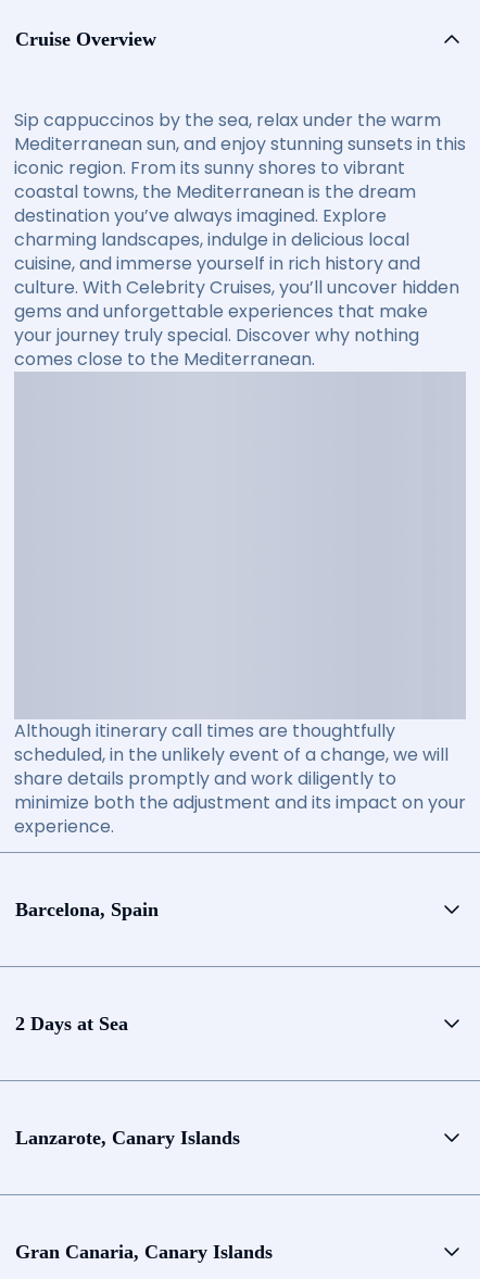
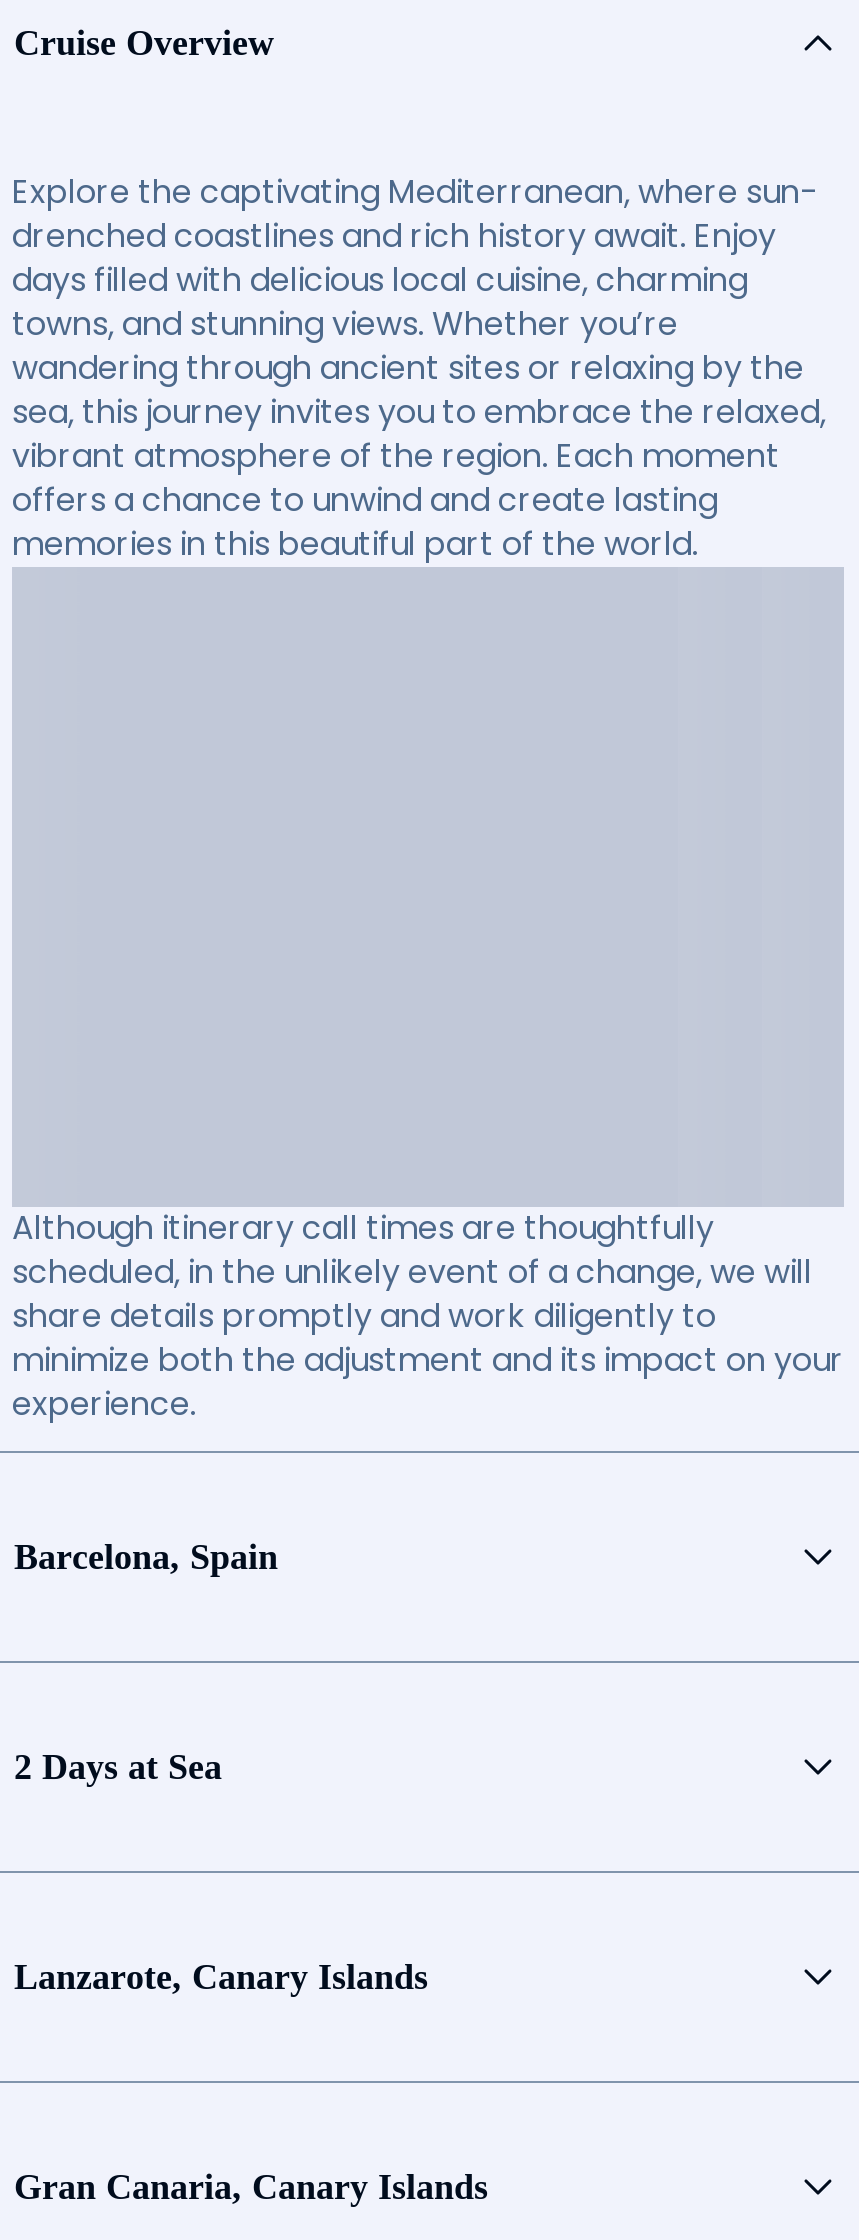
- Sip cappuccinos by the sea, relax under the warm
- Mediterranean sun, and enjoy stunning sunsets in this
- iconic region. From its sunny shores to vibrant
- coastal towns, the Mediterranean is the dream
- destination you’ve always imagined. Explore
- charming landscapes, indulge in delicious local
- cuisine, and immerse yourself in rich history and
- culture. With Celebrity Cruises, you’ll uncover hidden
- gems and unforgettable experiences that make
- your journey truly special. Discover why nothing
- comes close to the Mediterranean.
+ Explore the captivating Mediterranean, where sun-
+ drenched coastlines and rich history await. Enjoy
+ days filled with delicious local cuisine, charming
+ towns, and stunning views. Whether you’re
+ wandering through ancient sites or relaxing by the
+ sea, this journey invites you to embrace the relaxed,
+ vibrant atmosphere of the region. Each moment
+ offers a chance to unwind and create lasting
+ memories in this beautiful part of the world.
